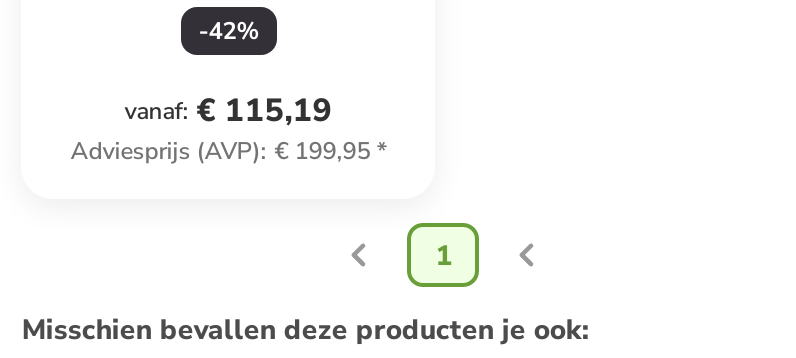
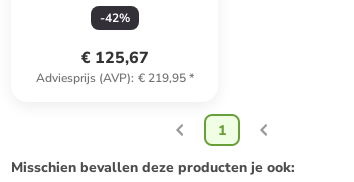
- vanaf: € 115,19
- Adviesprijs (AVP): € 199,95 *
+ € 125,67
+ Adviesprijs (AVP): € 219,95 *
